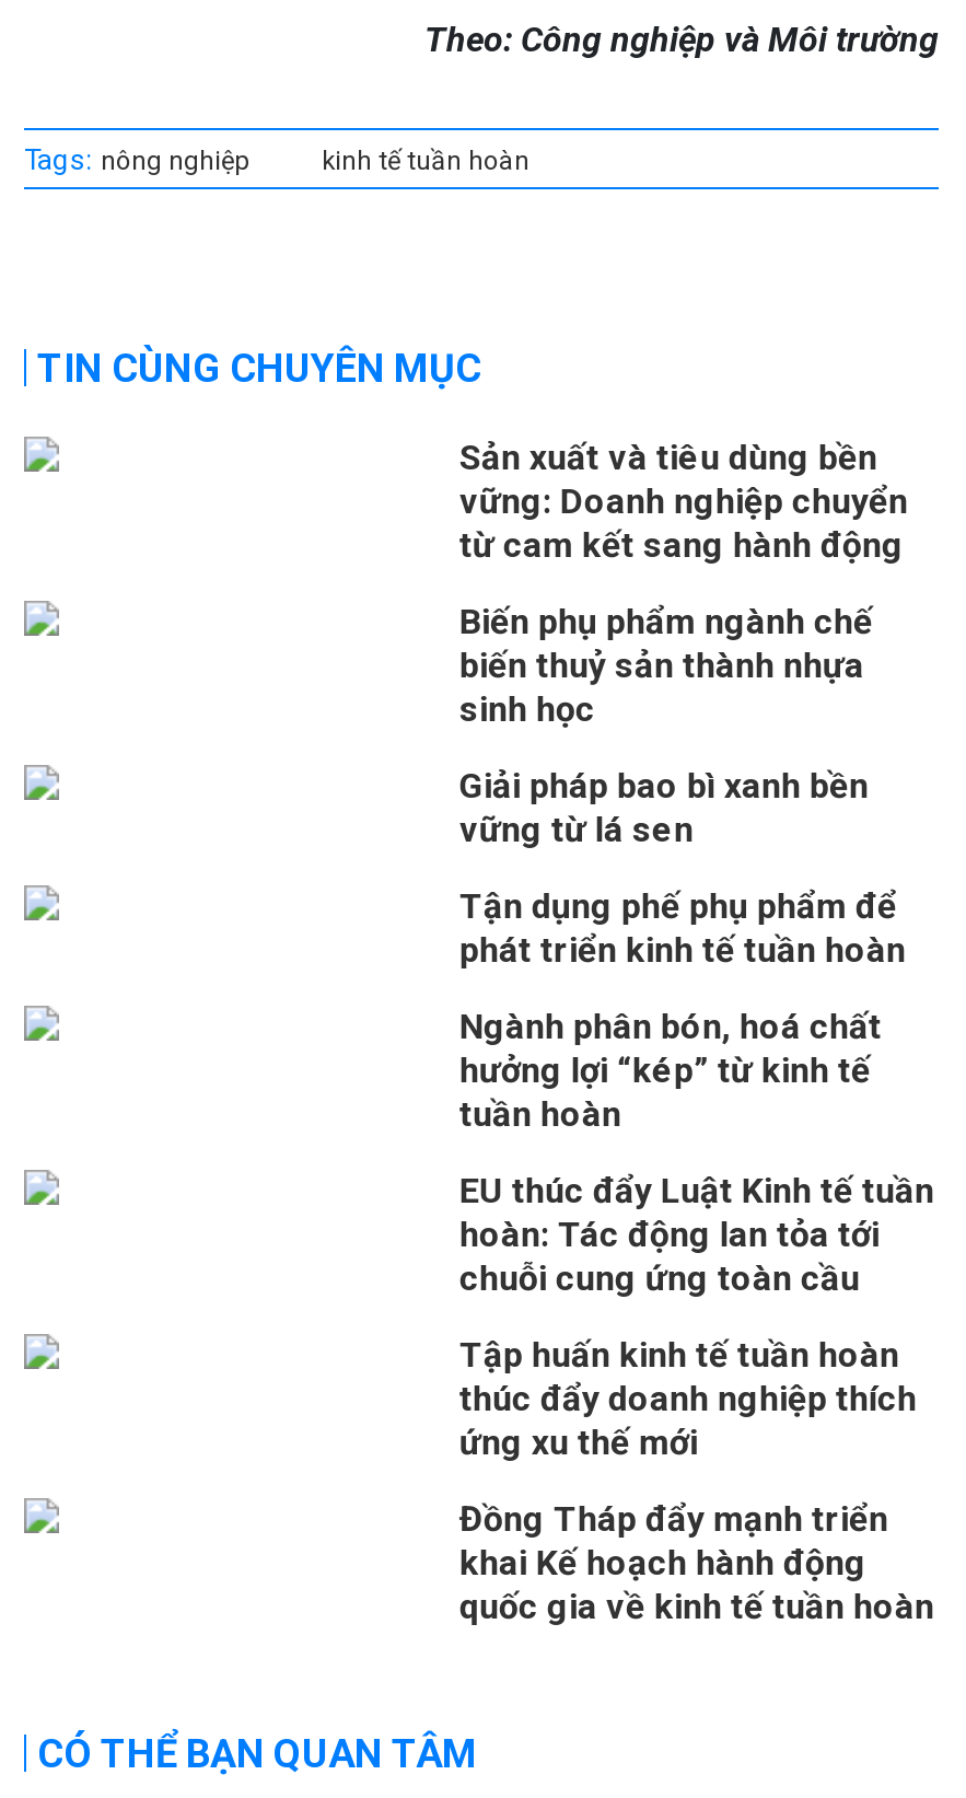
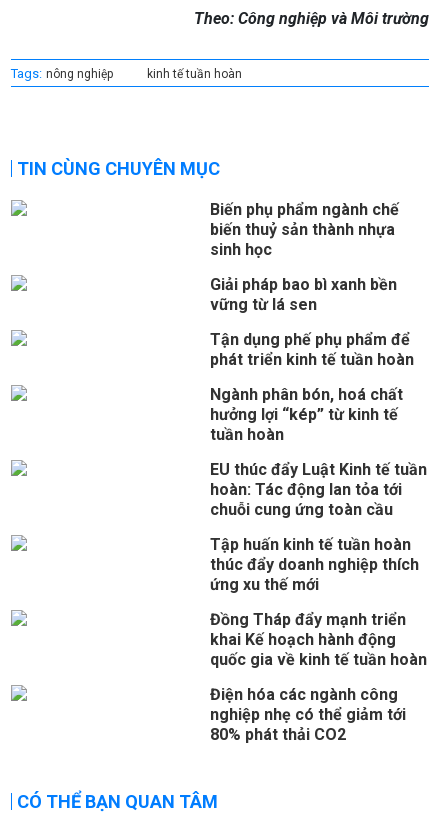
- Sản xuất và tiêu dùng bền
- vững: Doanh nghiệp chuyển
- từ cam kết sang hành động

moved up: Biến phụ phẩm ngành chế | biến thuỷ sản thành nhựa | sinh học | ... | khai Kế hoạch hành động | quốc gia về kinh tế tuần hoàn

+ Điện hóa các ngành công
+ nghiệp nhẹ có thể giảm tới
+ 80% phát thải CO2
